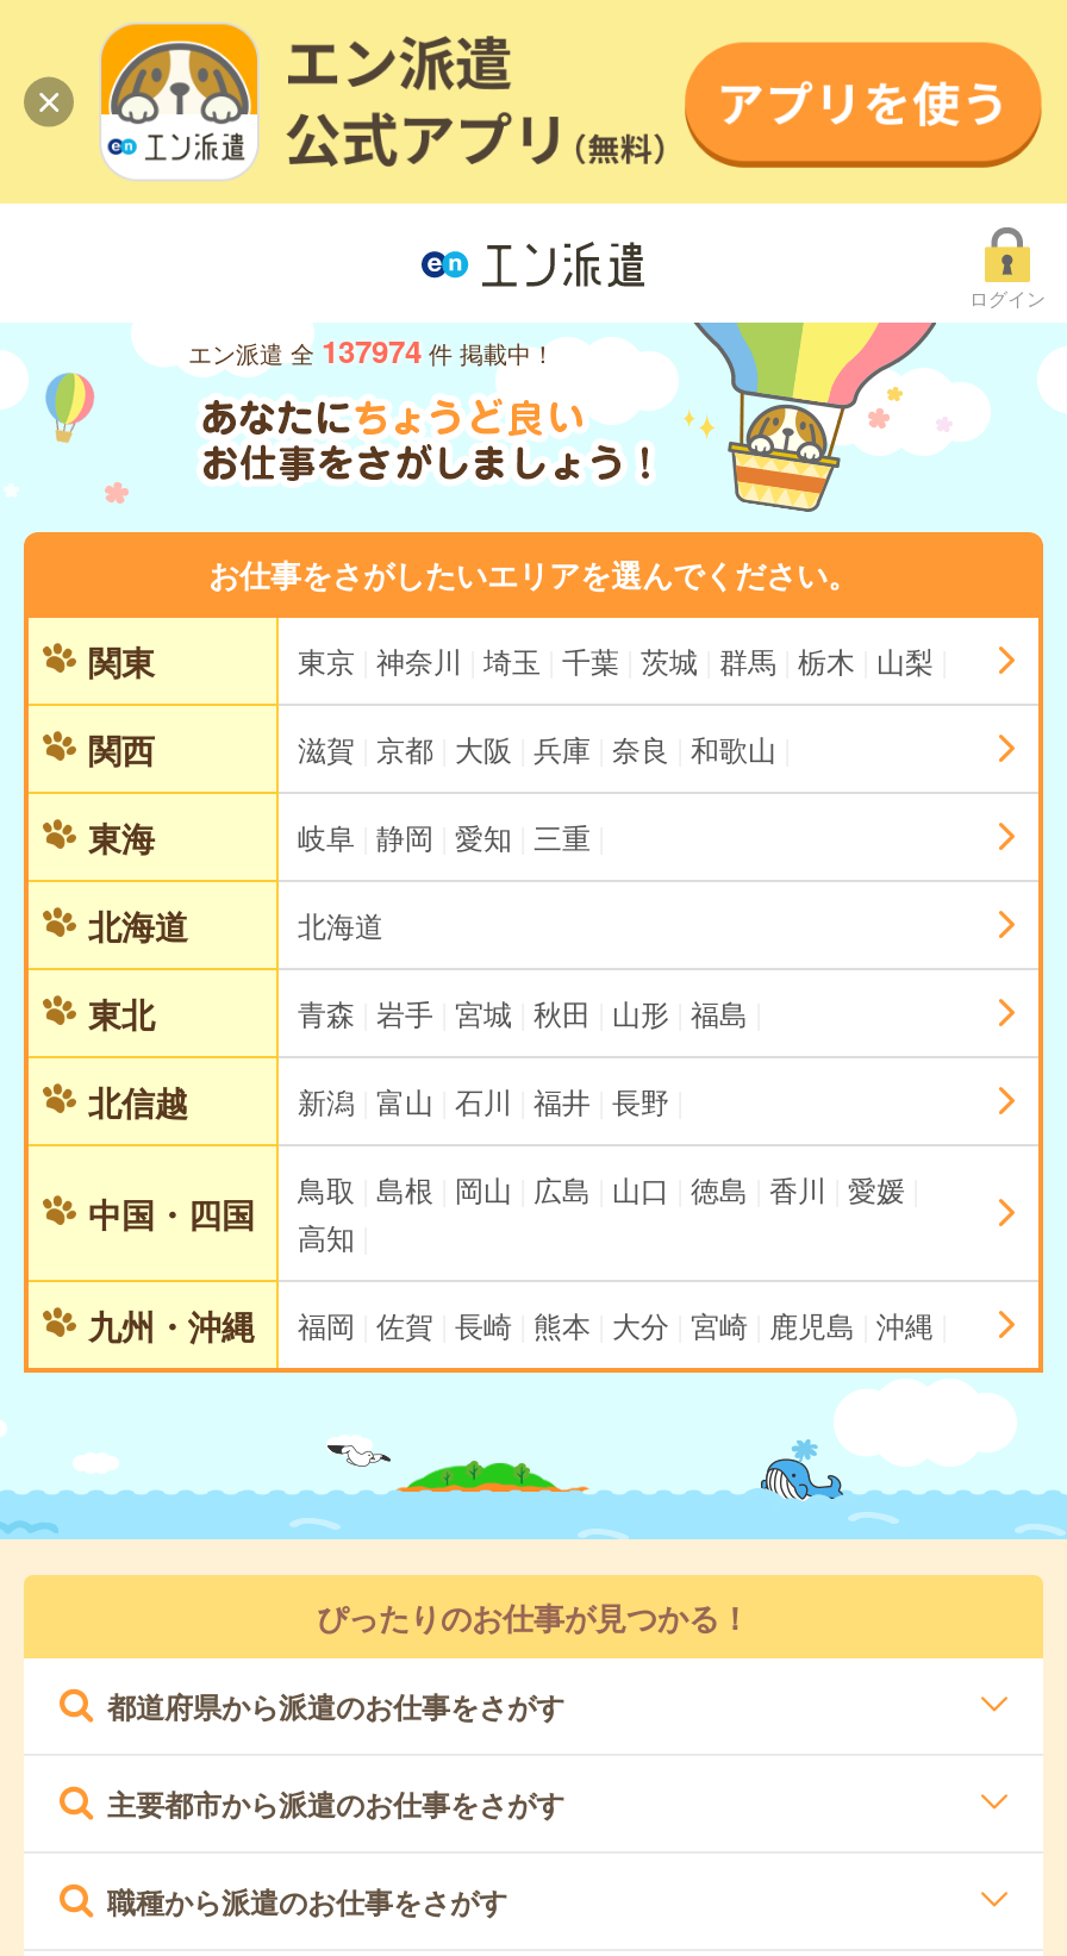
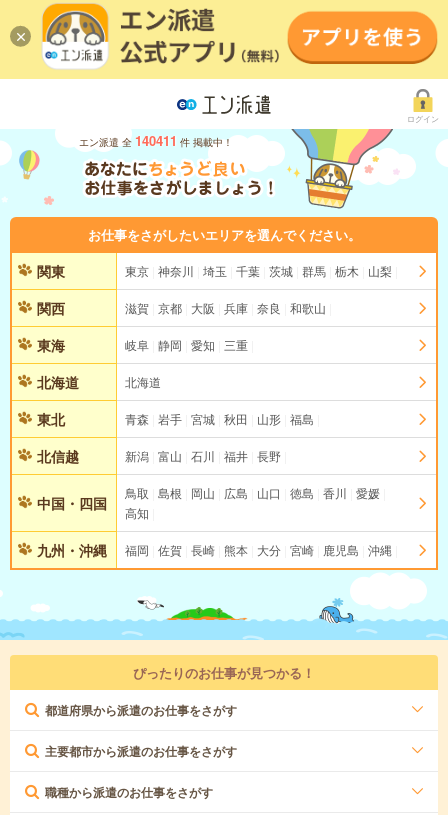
- エン派遣 全 137974 件 掲載中！
+ エン派遣 全 140411 件 掲載中！
